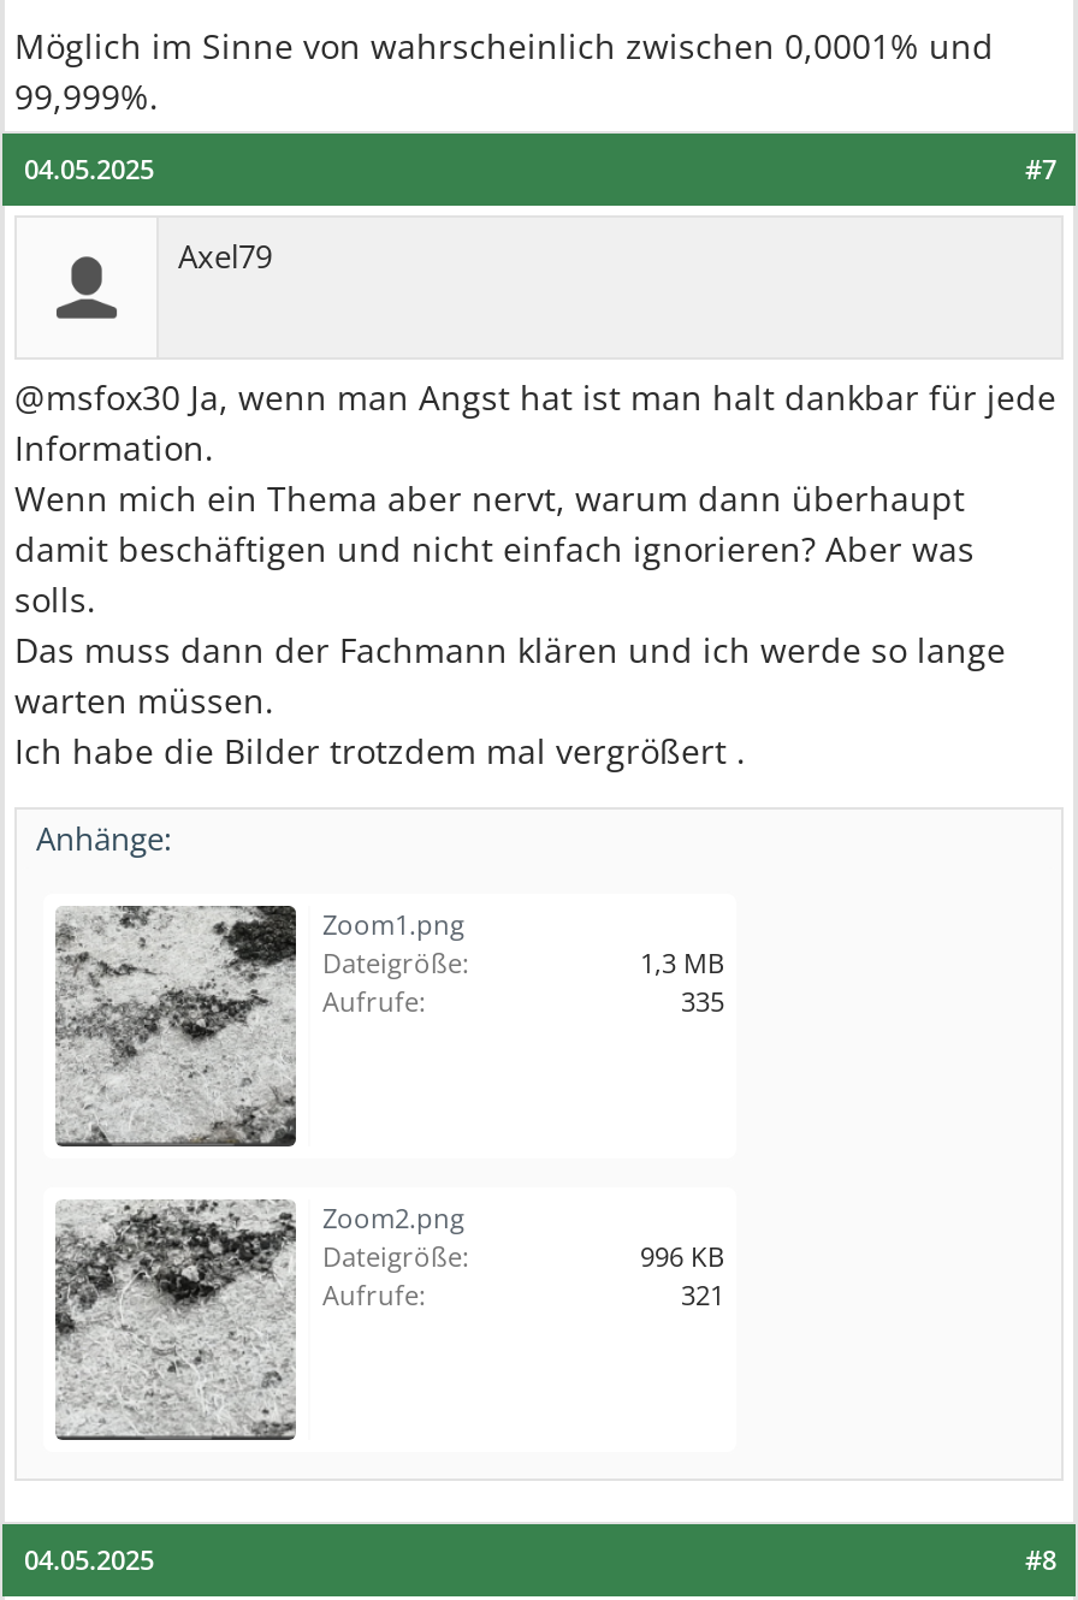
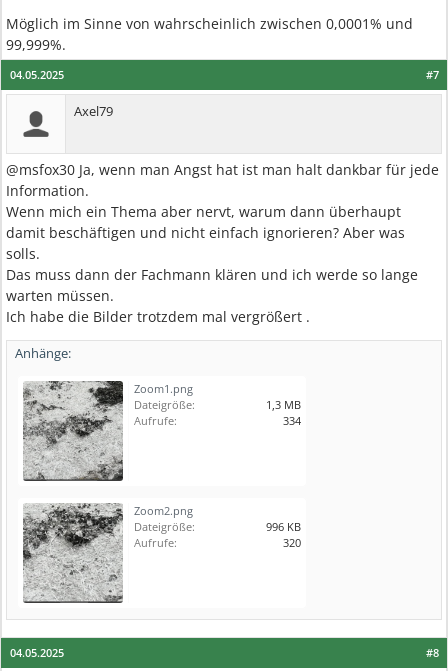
- 335
+ 334

- 321
+ 320
